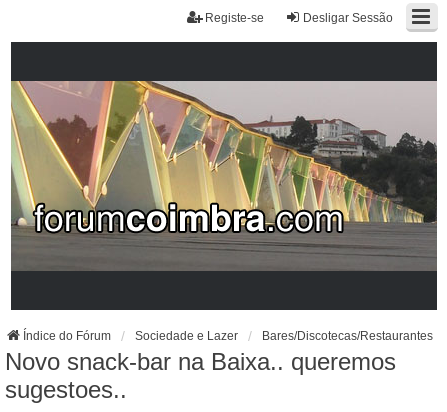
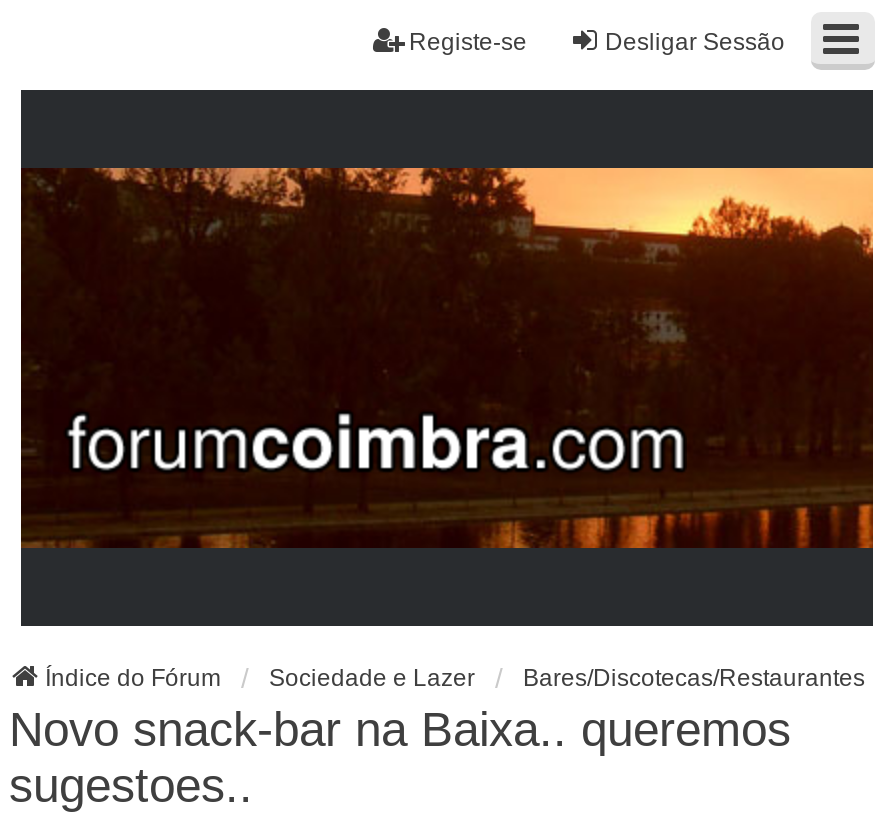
- [image]
+ [image]
